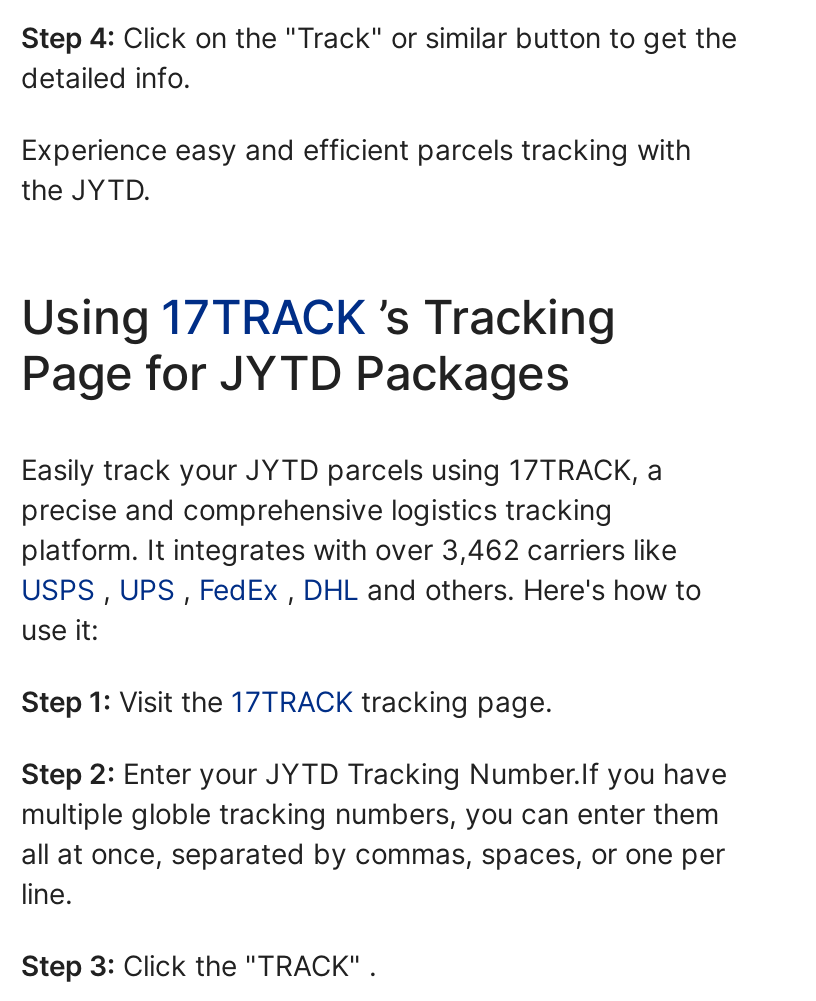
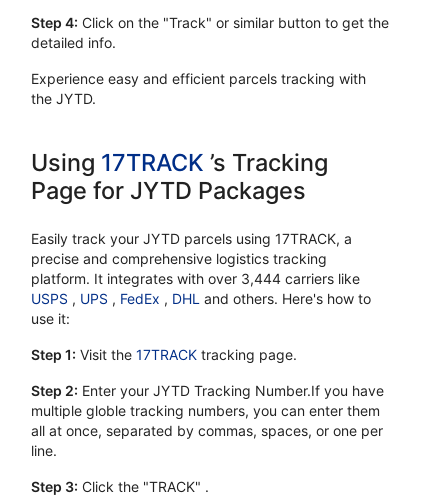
- platform. It integrates with over 3,462 carriers like
+ platform. It integrates with over 3,444 carriers like
